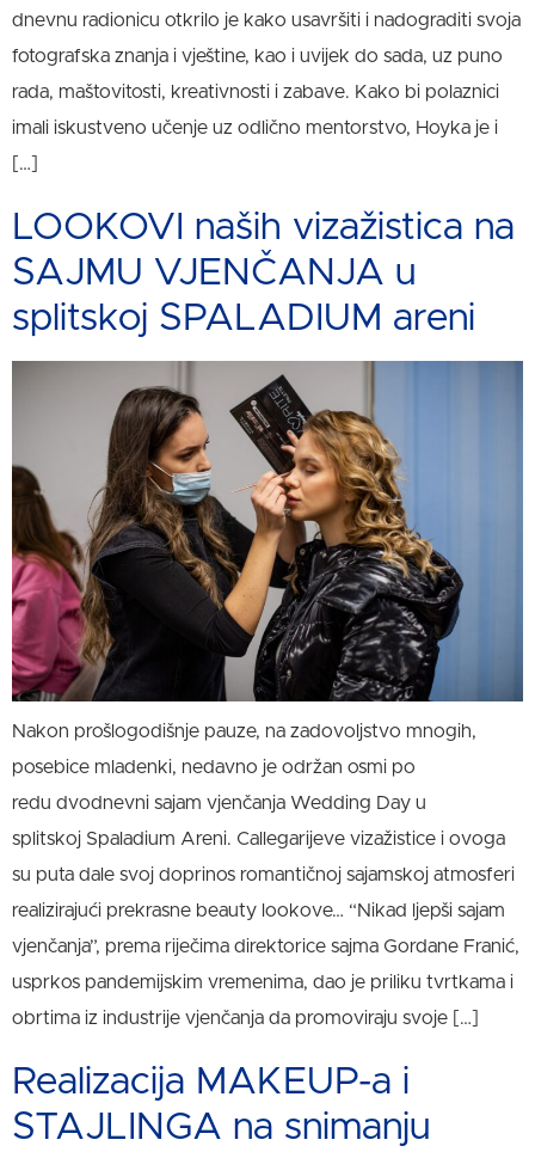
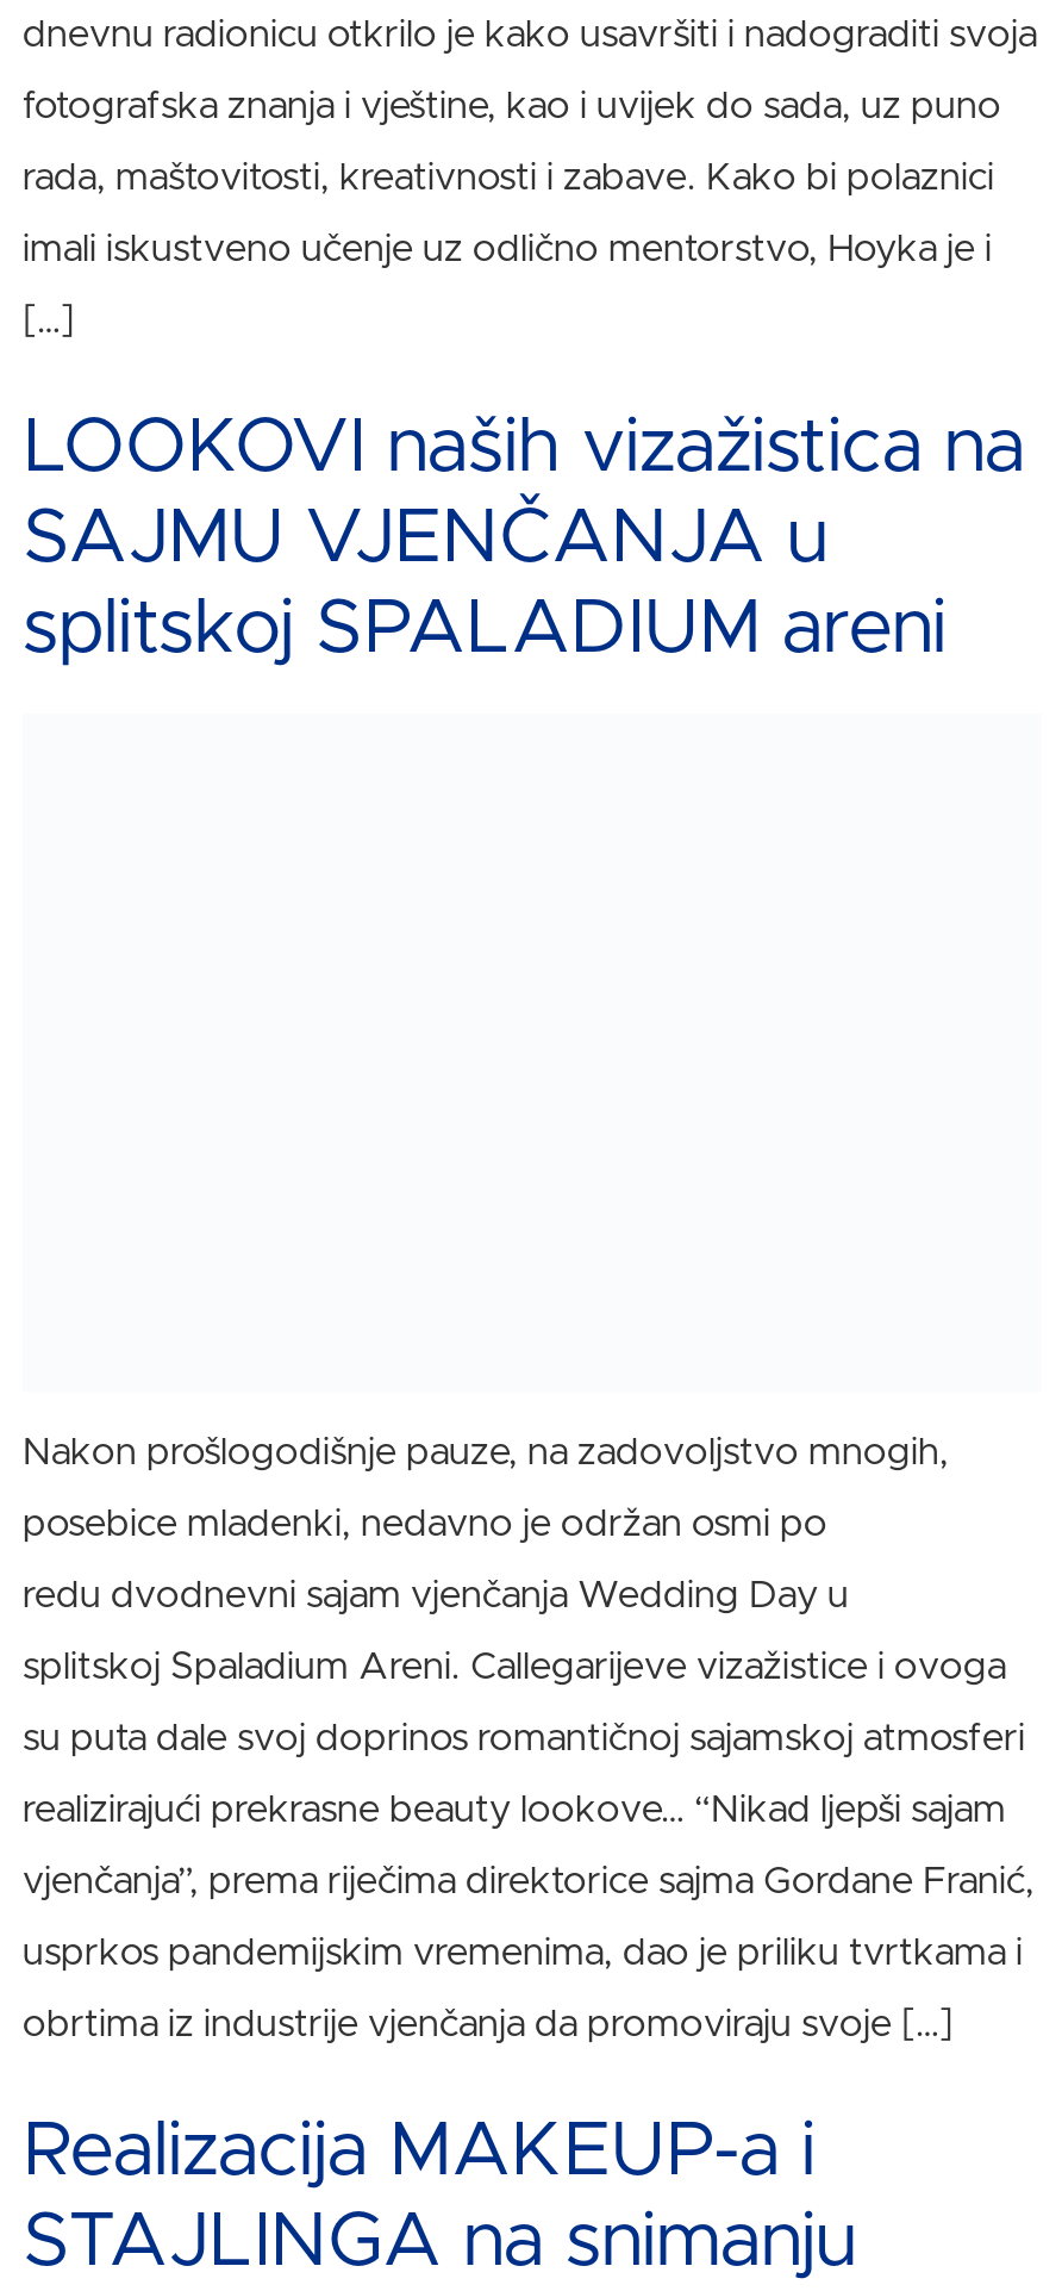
- [image]
